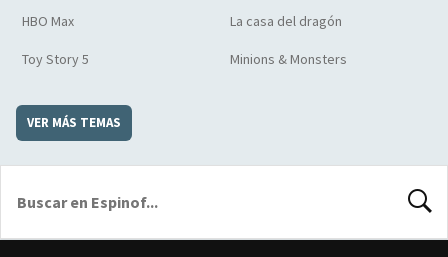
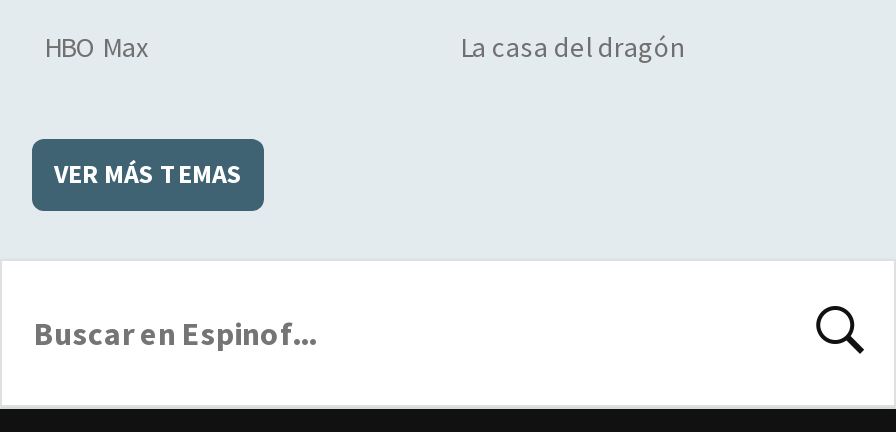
- Toy Story 5
- Minions & Monsters
